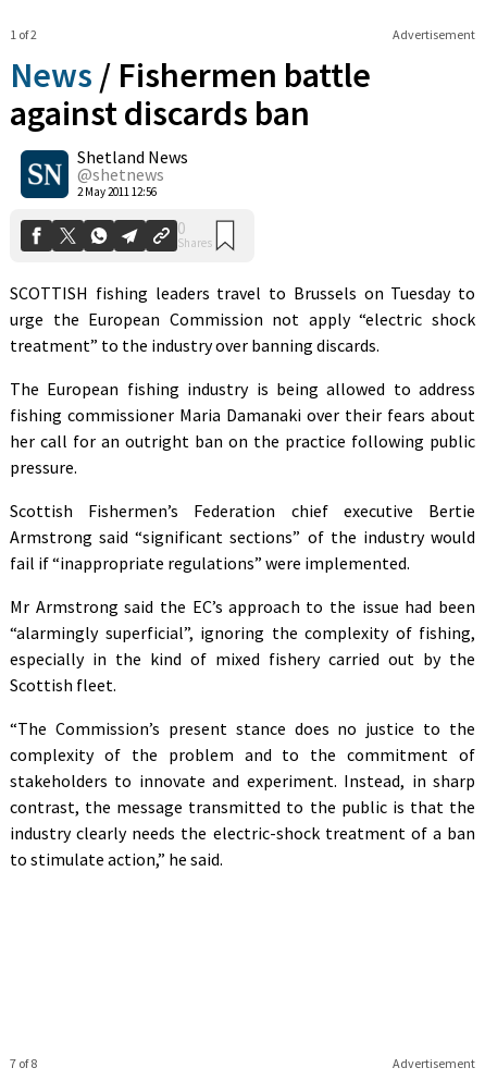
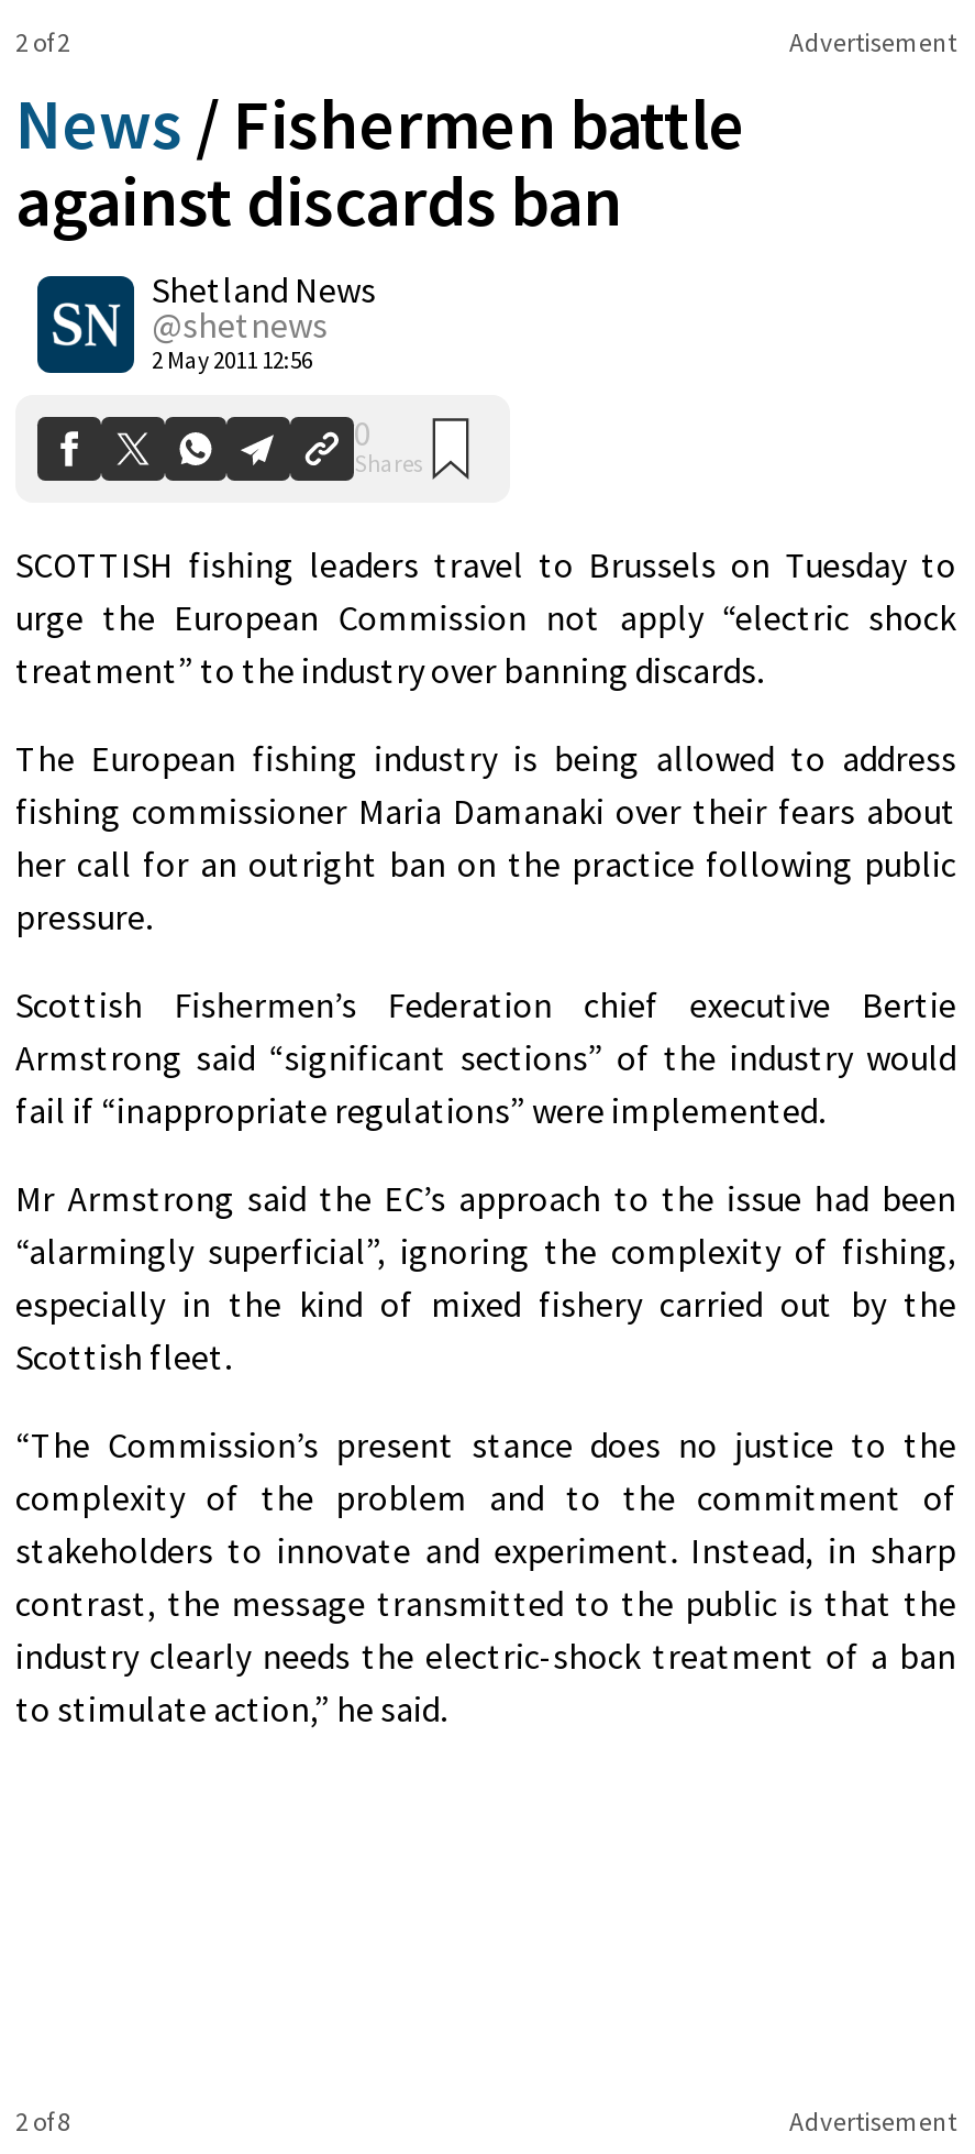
- 1 of 2
+ 2 of 2

- 7 of 8
+ 2 of 8
